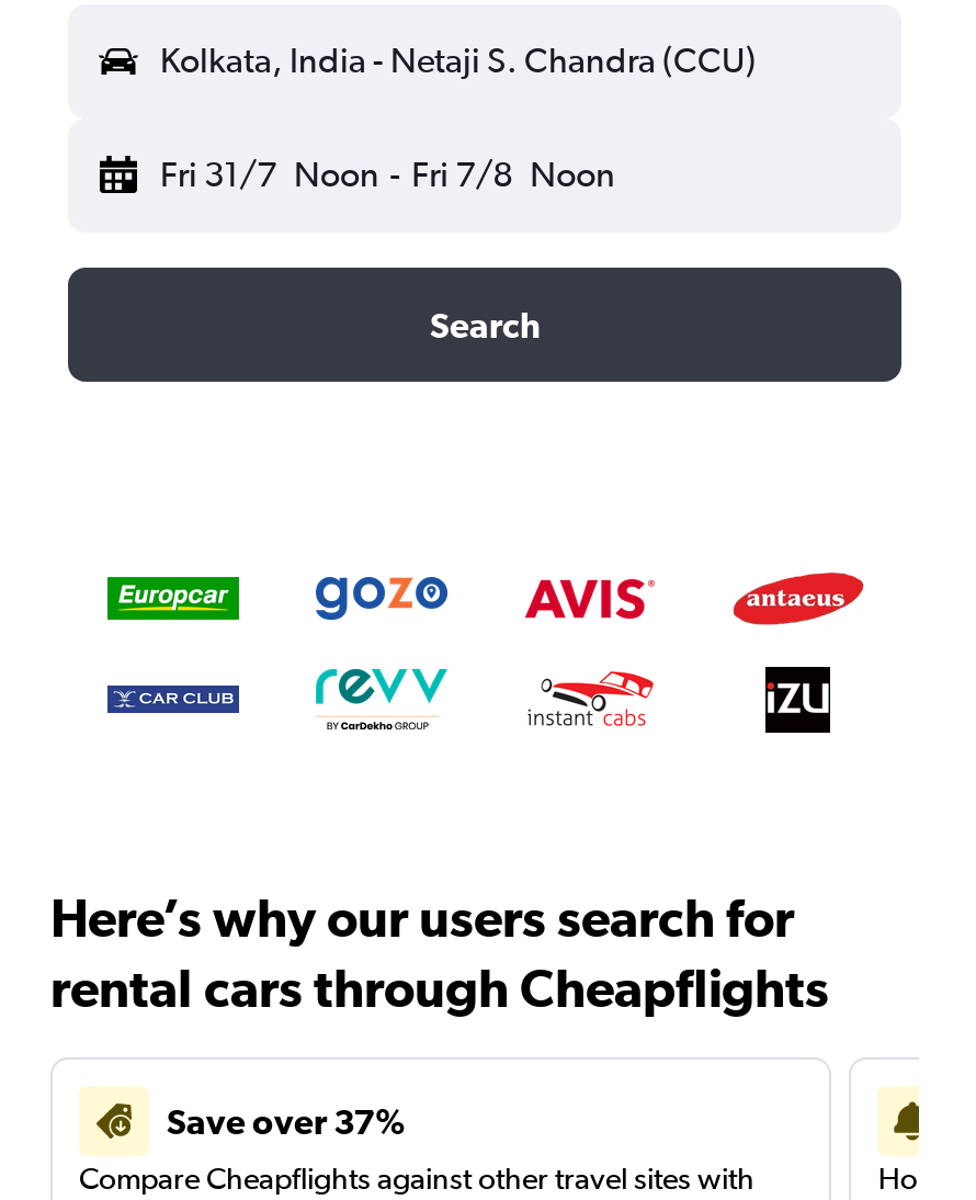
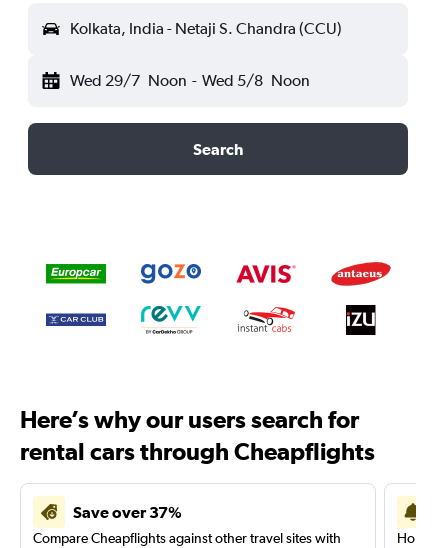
- Fri 31/7 Noon - Fri 7/8 Noon
+ Wed 29/7 Noon - Wed 5/8 Noon
